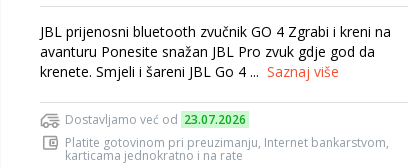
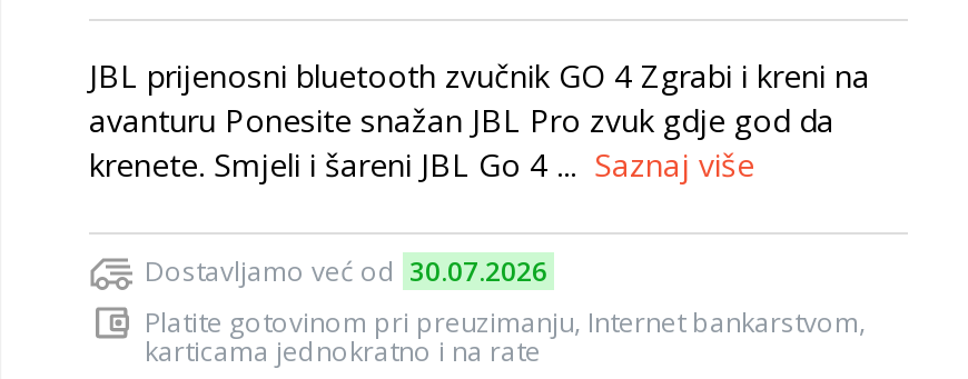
- Dostavljamo već od 23.07.2026
+ Dostavljamo već od 30.07.2026
